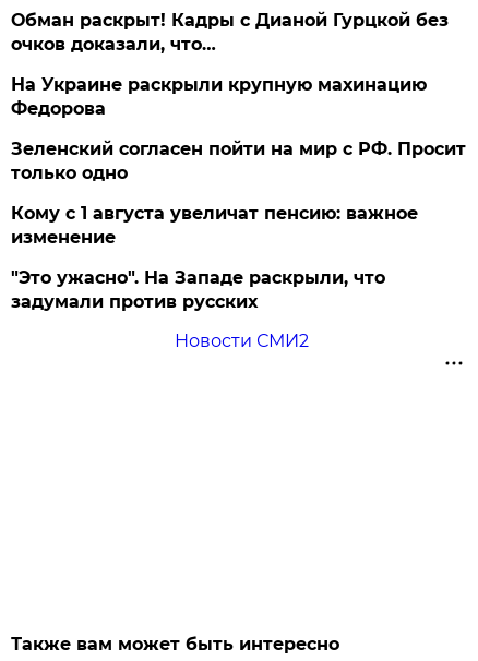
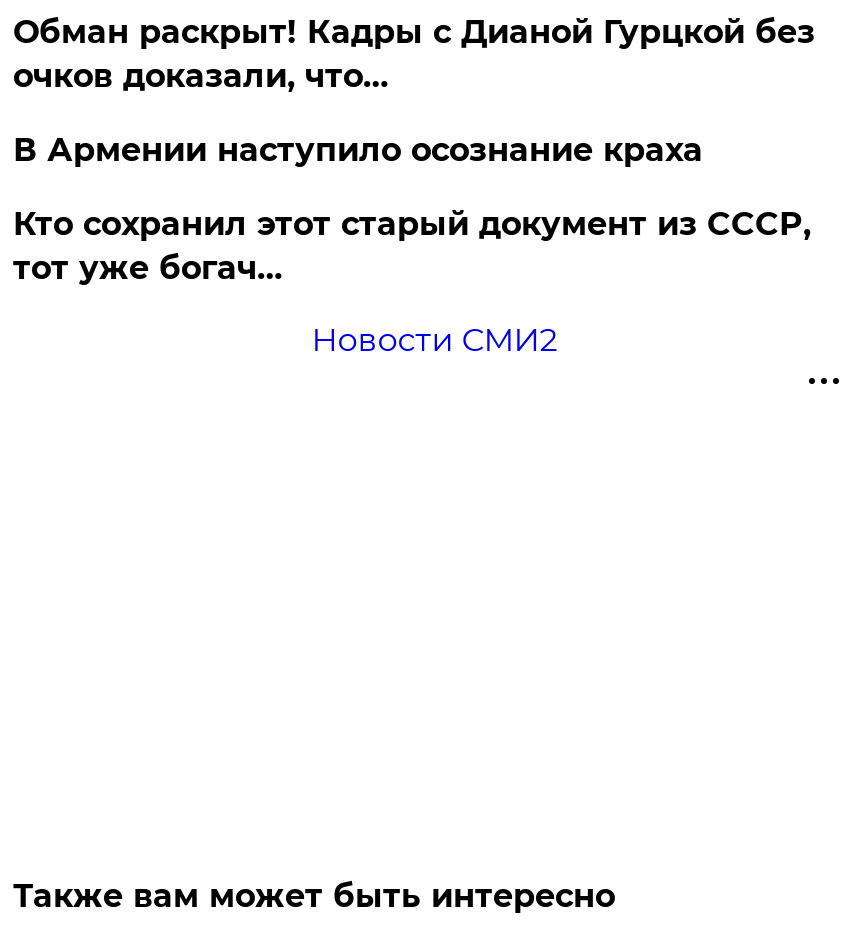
- На Украине раскрыли крупную махинацию
- Федорова
- Зеленский согласен пойти на мир с РФ. Просит
- только одно
- Кому с 1 августа увеличат пенсию: важное
- изменение
- "Это ужасно". На Западе раскрыли, что
- задумали против русских
+ В Армении наступило осознание краха
+ Кто сохранил этот старый документ из СССР,
+ тот уже богач…
